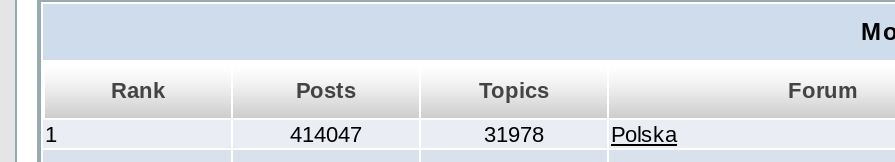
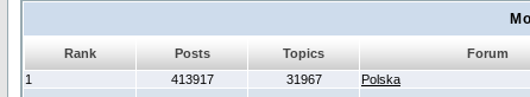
- 414047
+ 413917

- 31978
+ 31967
